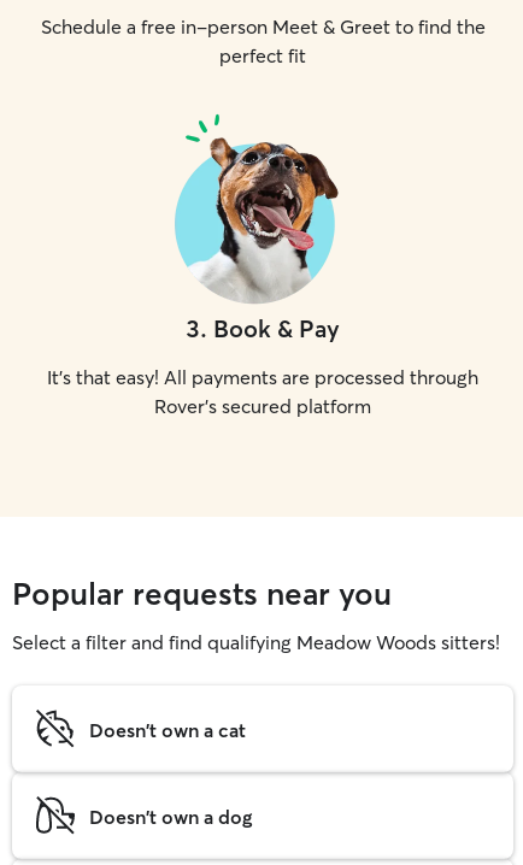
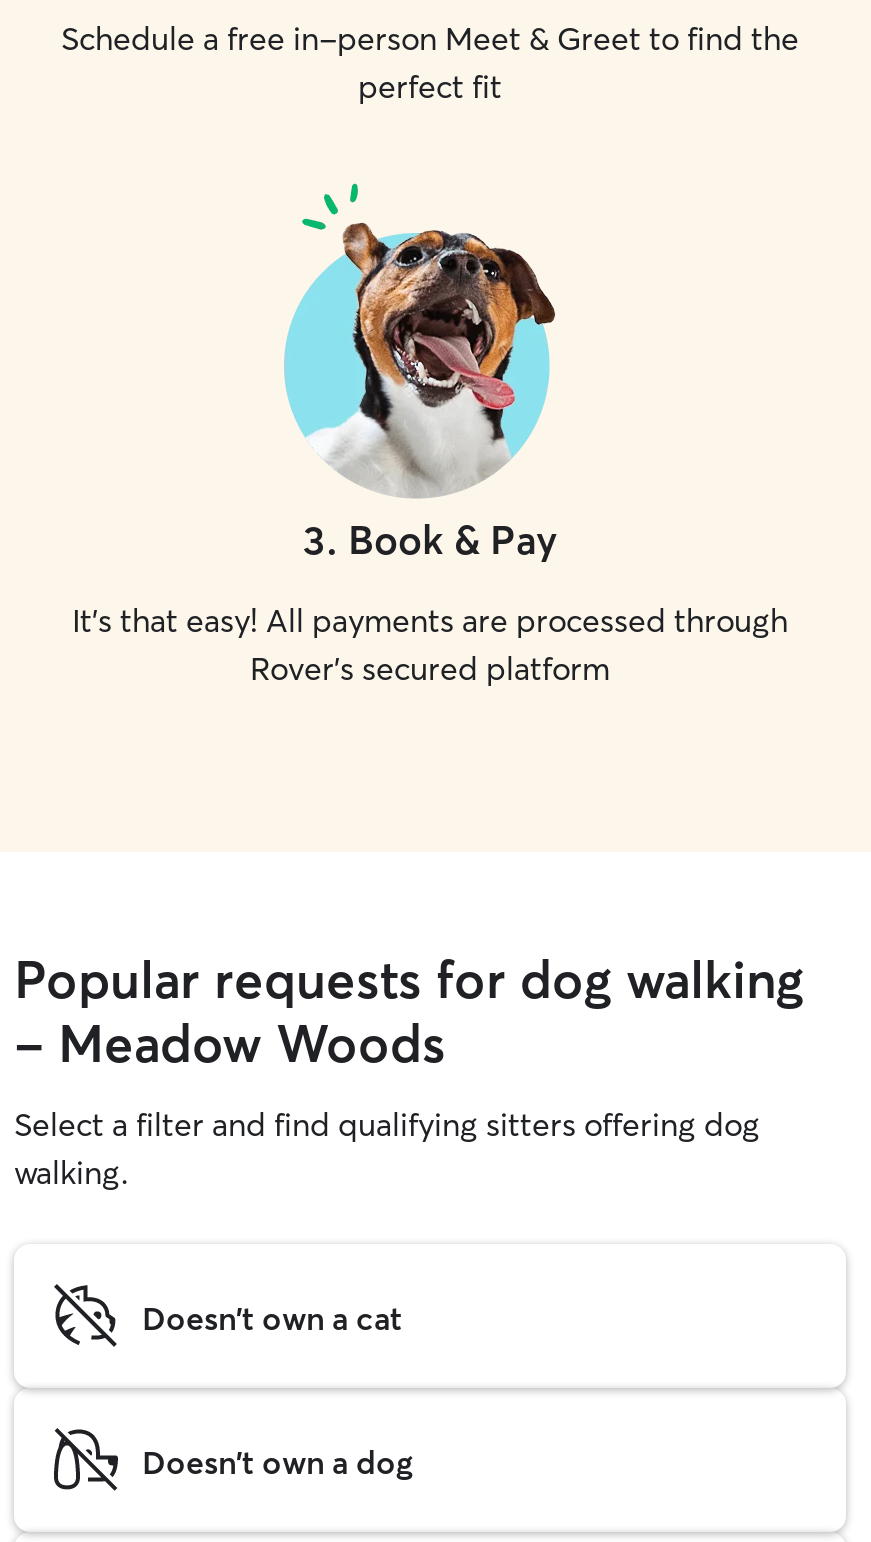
- Popular requests near you
- Select a filter and find qualifying Meadow Woods sitters!
+ Popular requests for dog walking
+ - Meadow Woods
+ Select a filter and find qualifying sitters offering dog
+ walking.
